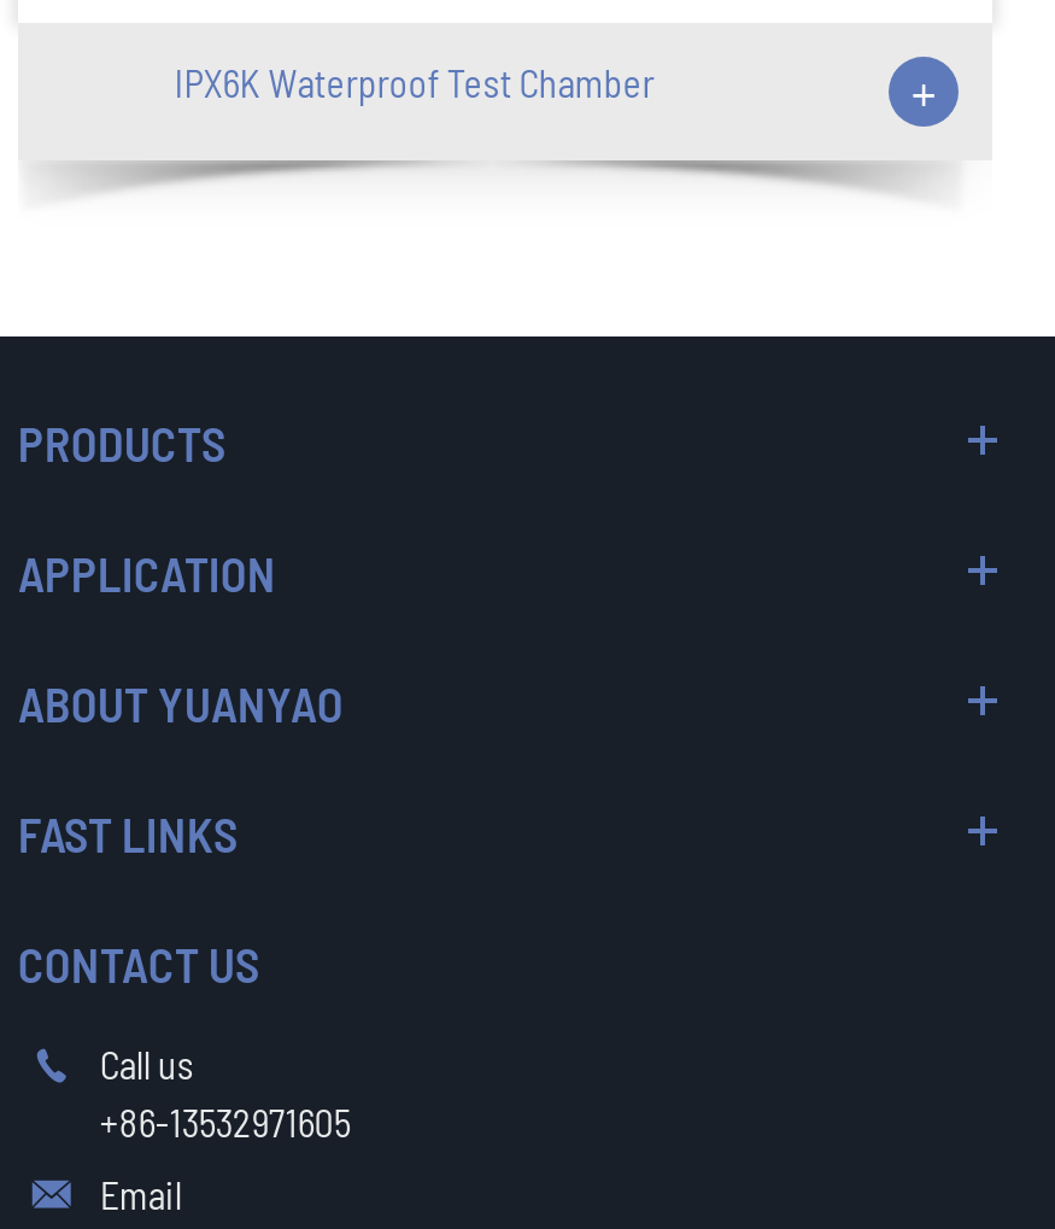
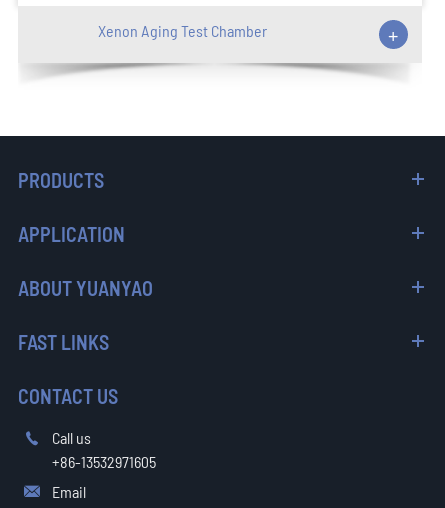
- IPX6K Waterproof Test Chamber
+ Xenon Aging Test Chamber
